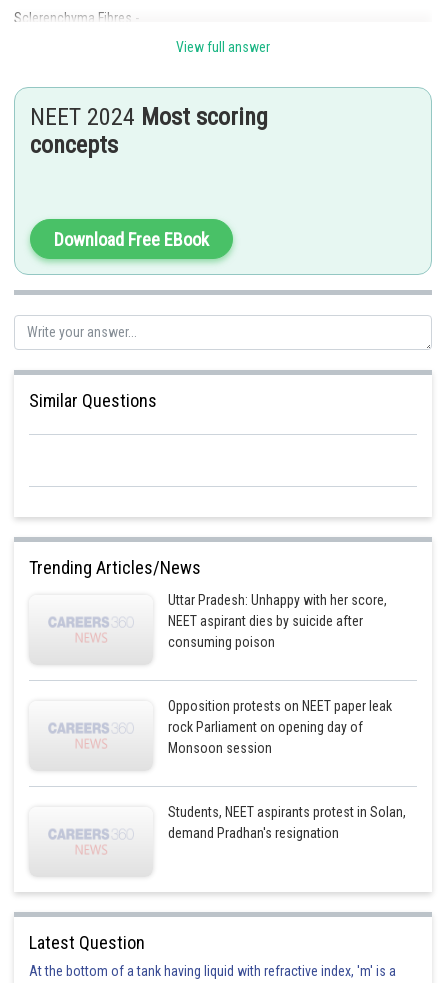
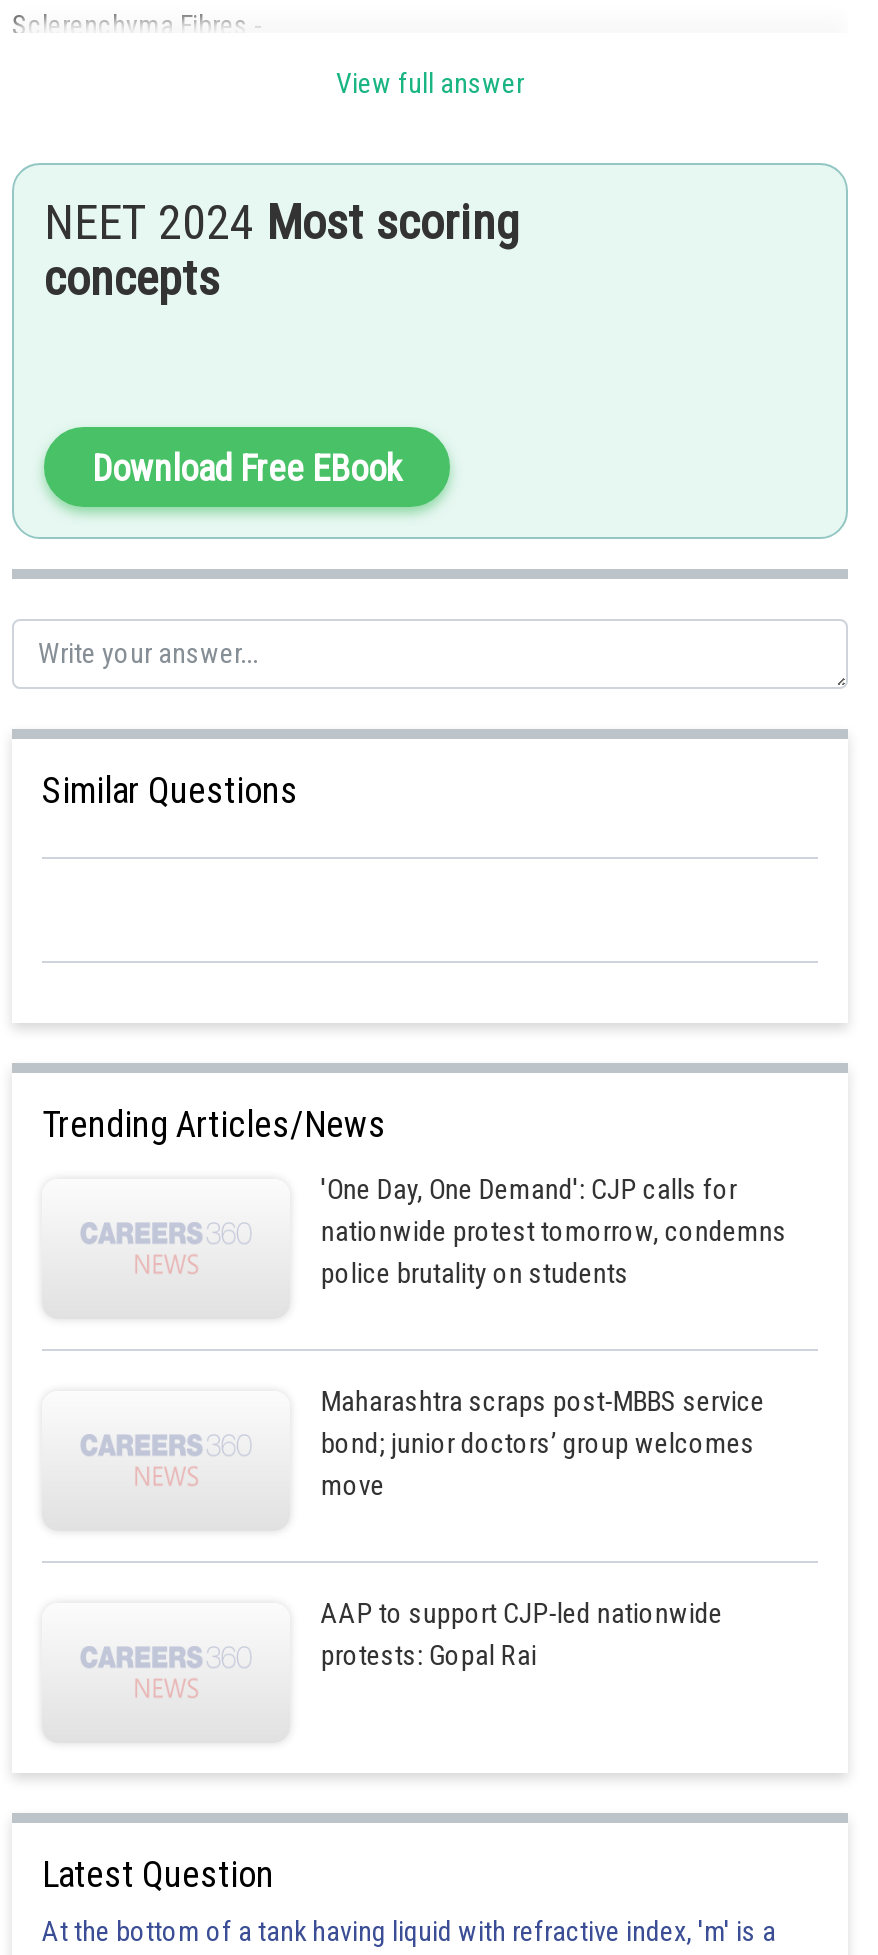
- Uttar Pradesh: Unhappy with her score,
- NEET aspirant dies by suicide after
- consuming poison
+ 'One Day, One Demand': CJP calls for
+ nationwide protest tomorrow, condemns
+ police brutality on students

- Opposition protests on NEET paper leak
- rock Parliament on opening day of
- Monsoon session
+ Maharashtra scraps post-MBBS service
+ bond; junior doctors’ group welcomes
+ move

- Students, NEET aspirants protest in Solan,
- demand Pradhan's resignation
+ AAP to support CJP-led nationwide
+ protests: Gopal Rai
